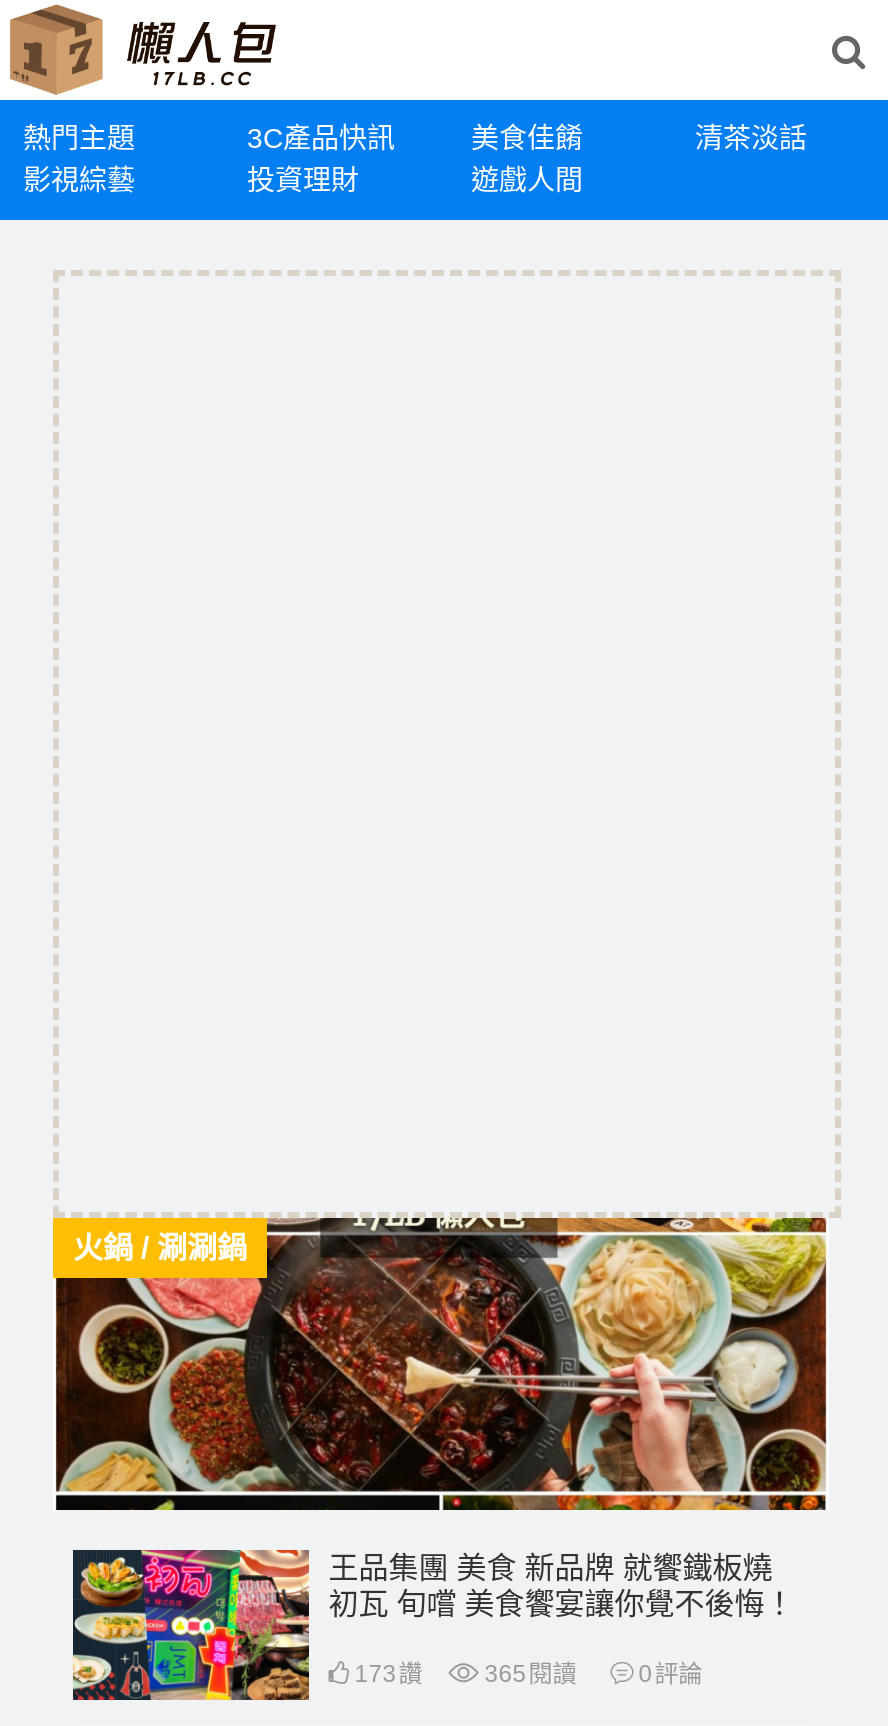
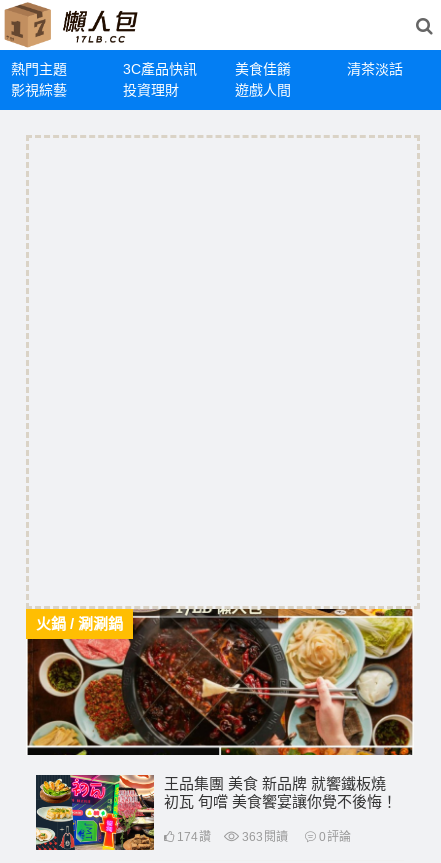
- 173讚
+ 174讚

- 365閱讀
+ 363閱讀
